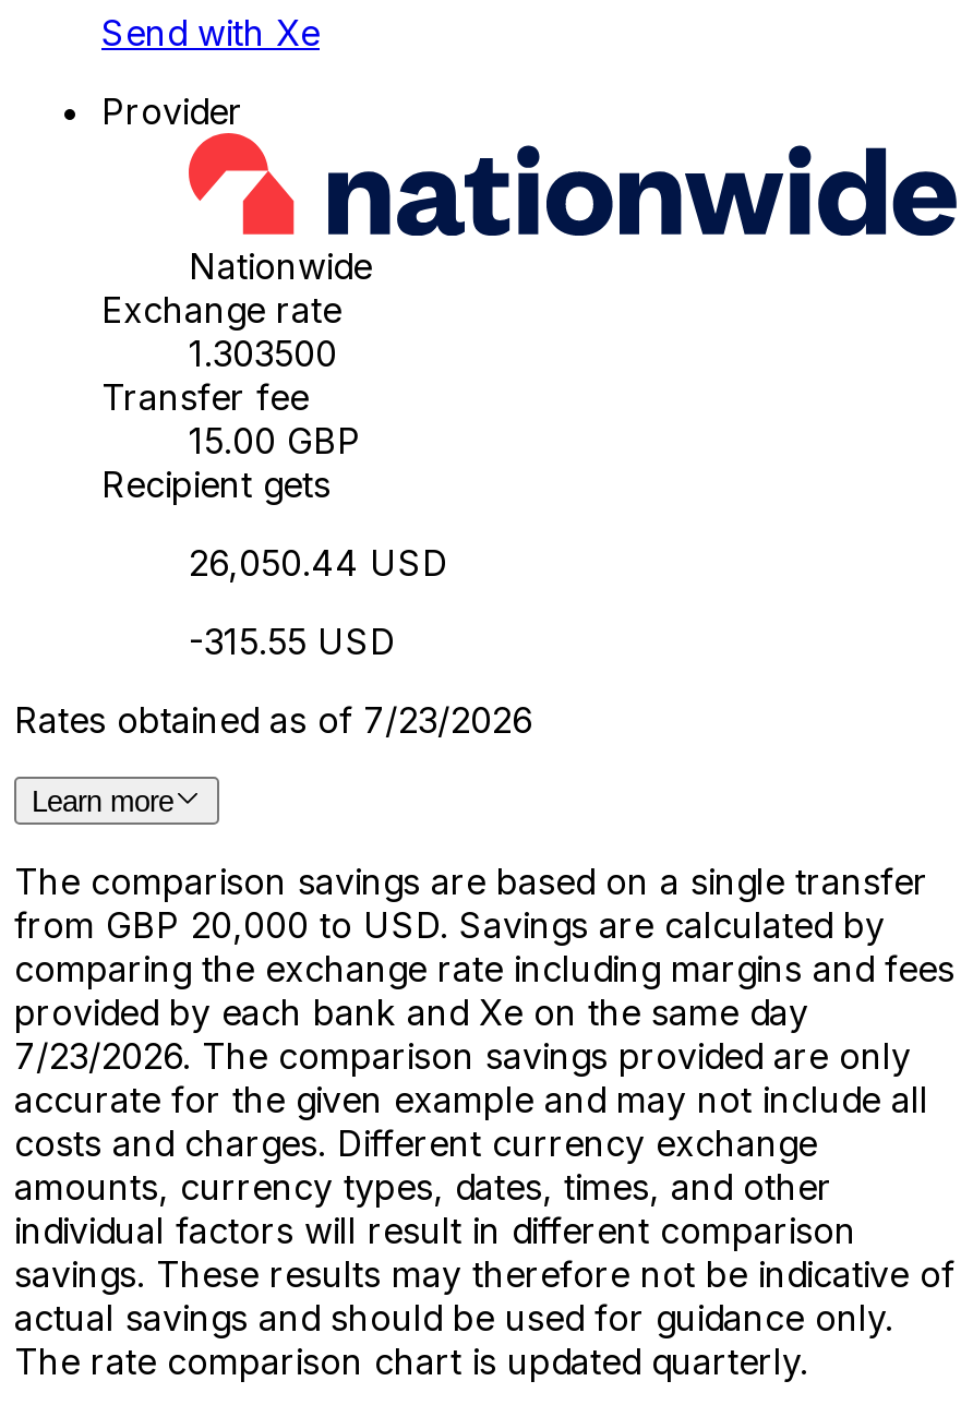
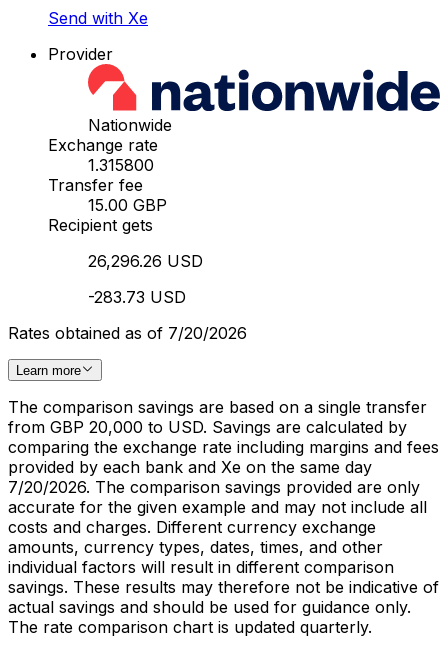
- 1.303500
+ 1.315800

- 26,050.44 USD
+ 26,296.26 USD

- -315.55 USD
+ -283.73 USD

- Rates obtained as of 7/23/2026
+ Rates obtained as of 7/20/2026

- 7/23/2026. The comparison savings provided are only
+ 7/20/2026. The comparison savings provided are only
